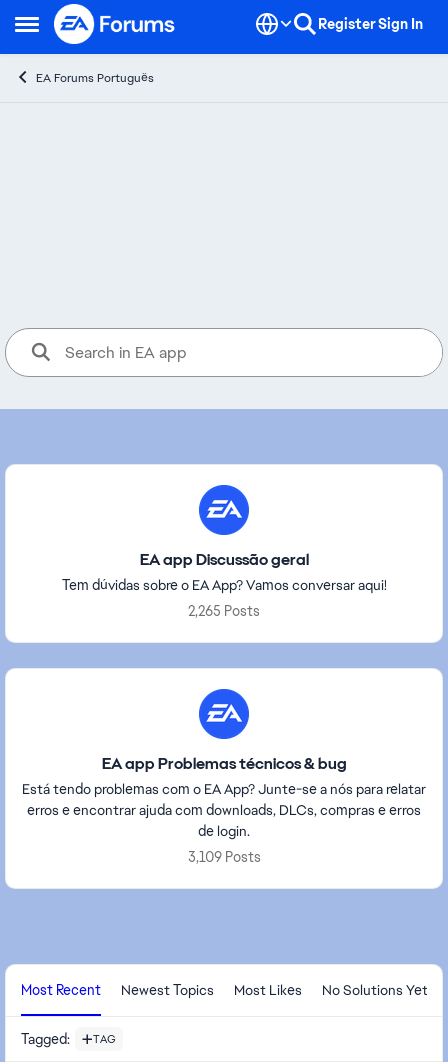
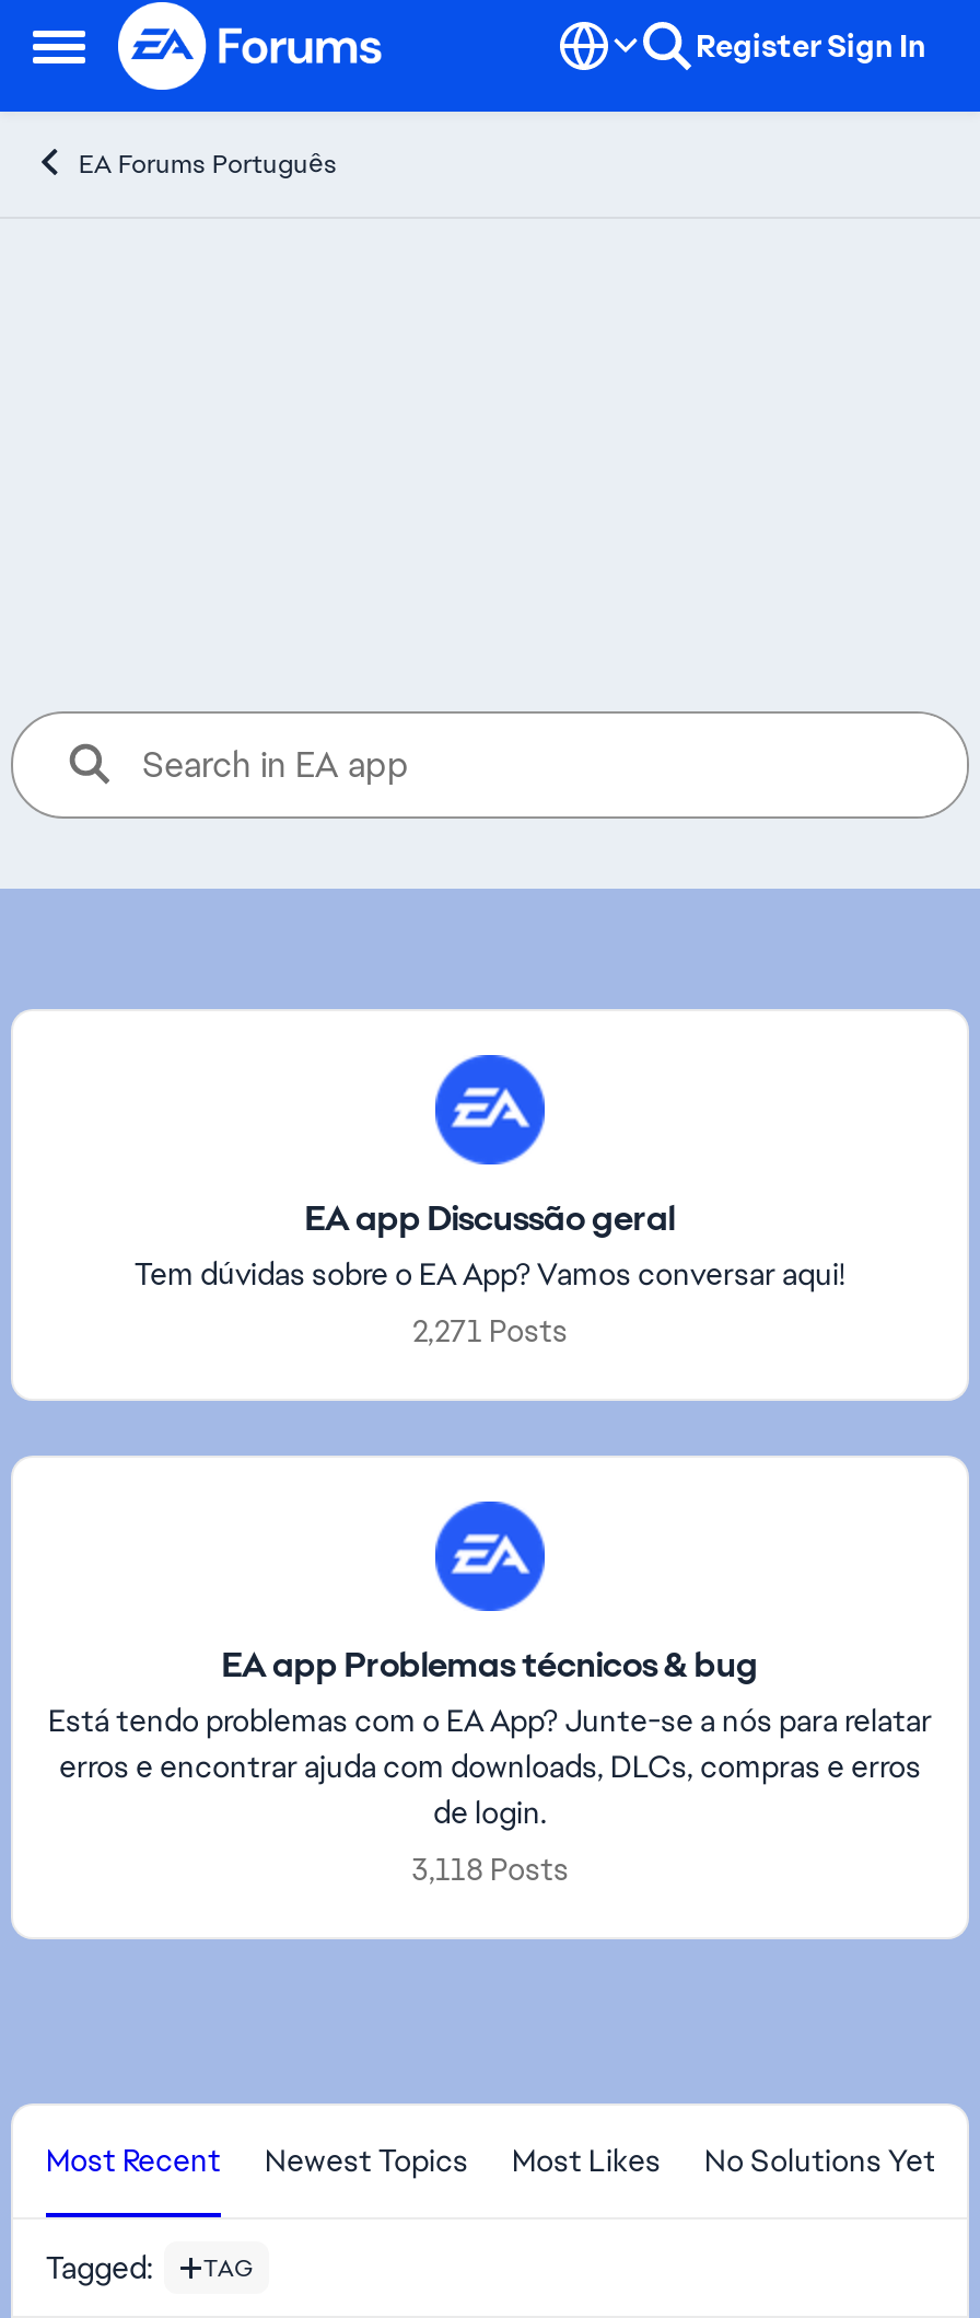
- 2,265 Posts
+ 2,271 Posts

- 3,109 Posts
+ 3,118 Posts
